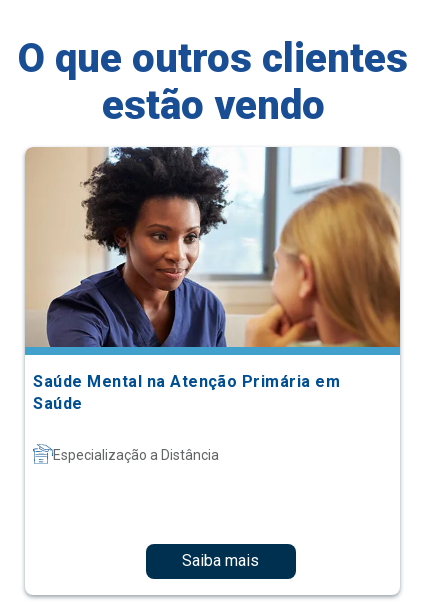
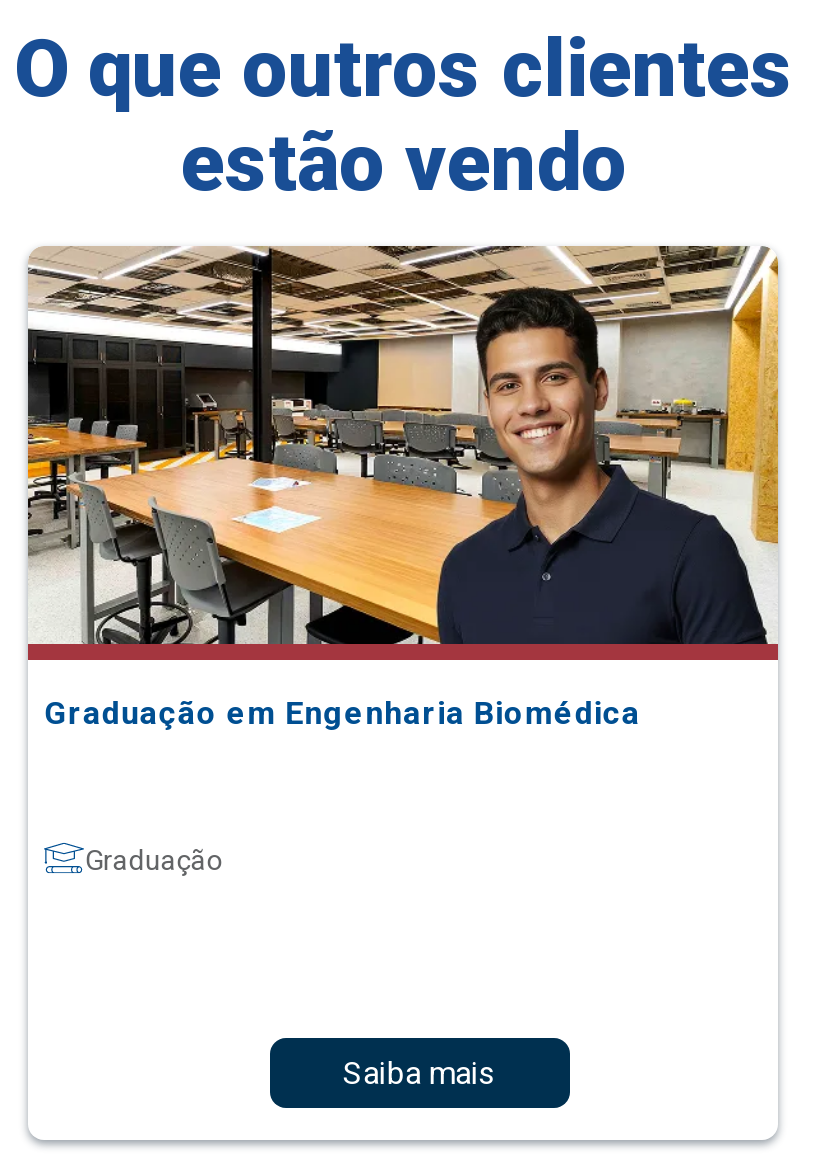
- [image]
- Saúde Mental na Atenção Primária em
- Saúde
+ [image]
+ Graduação em Engenharia Biomédica

- Especialização a Distância
+ Graduação
